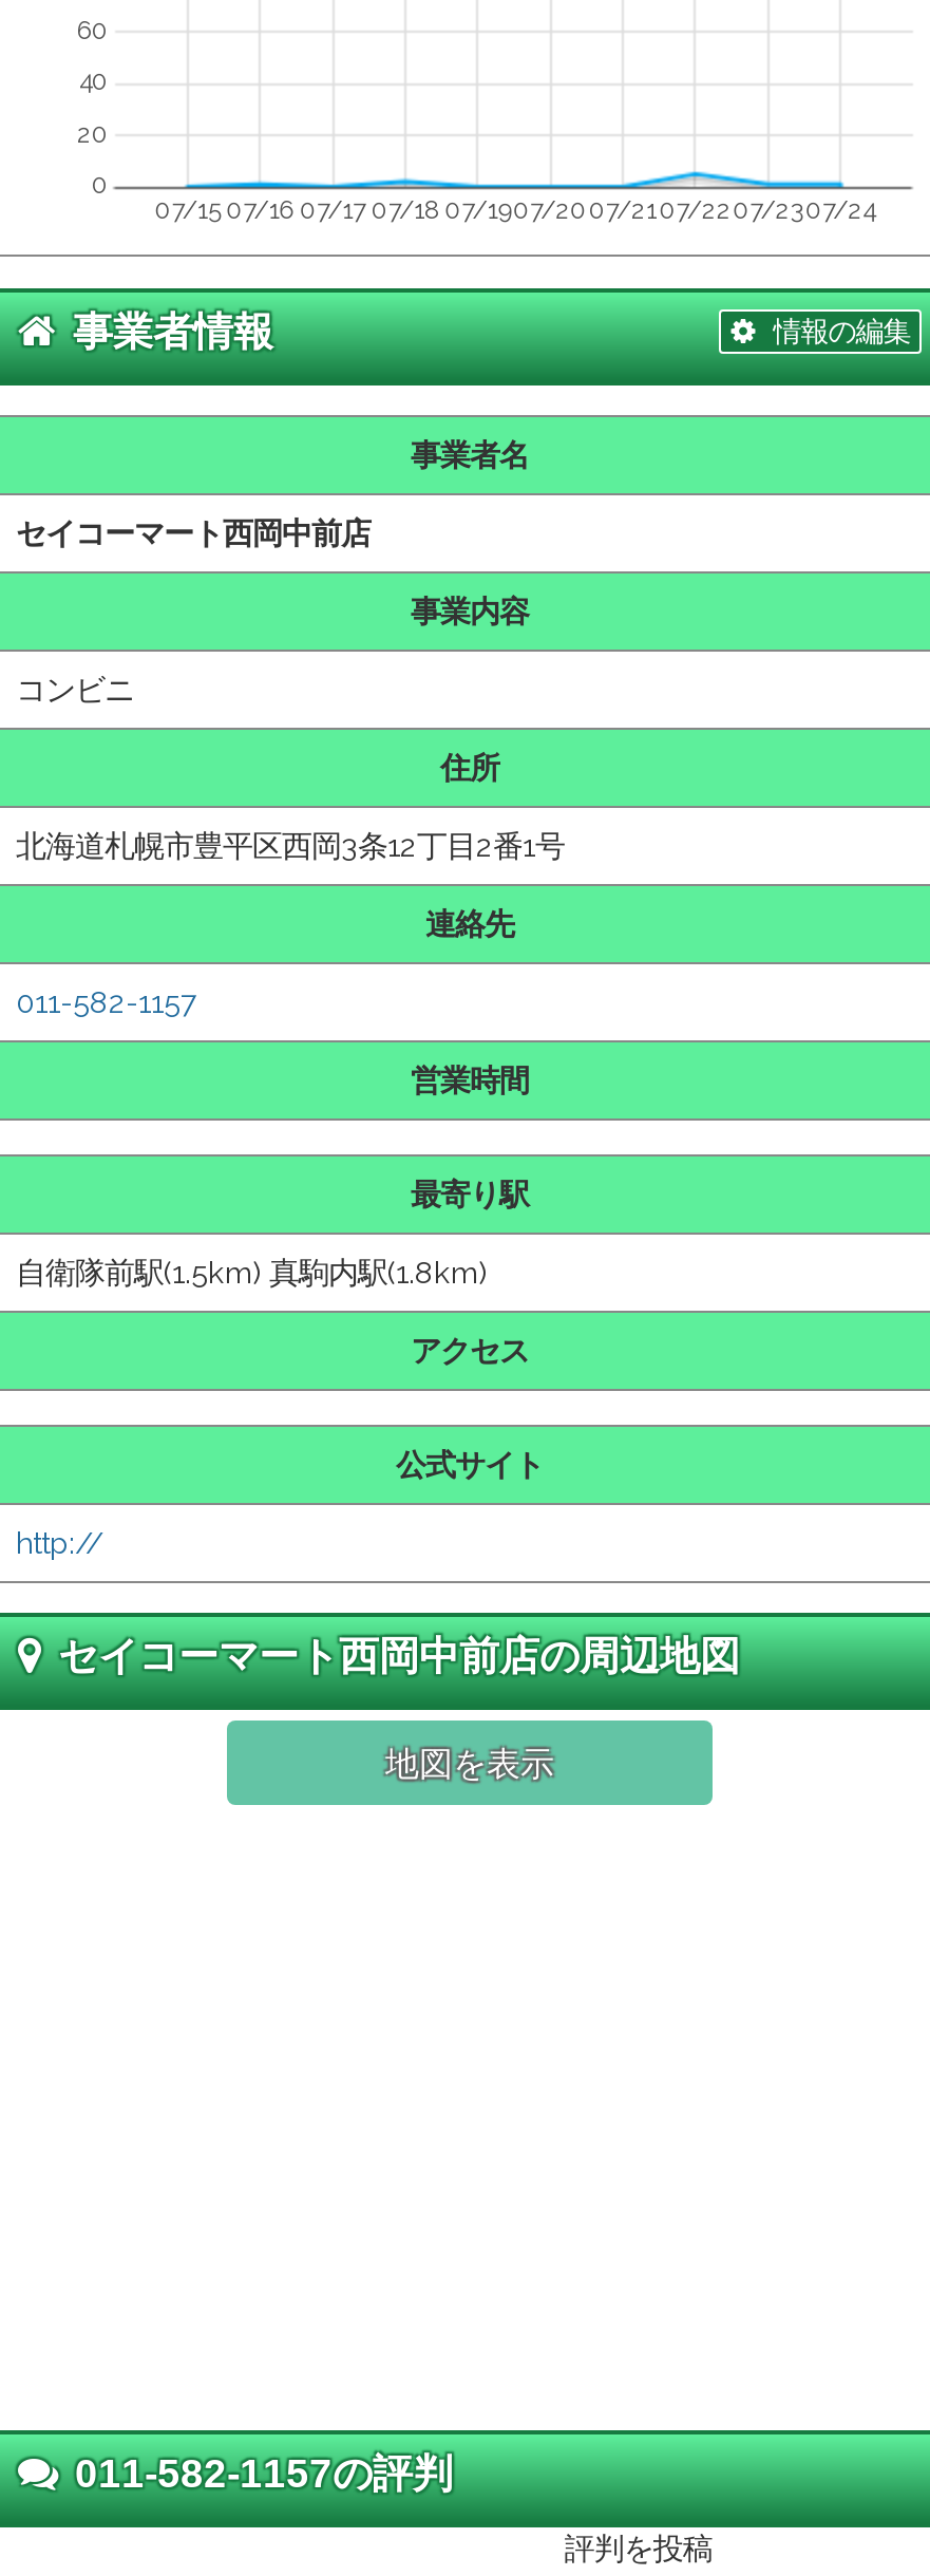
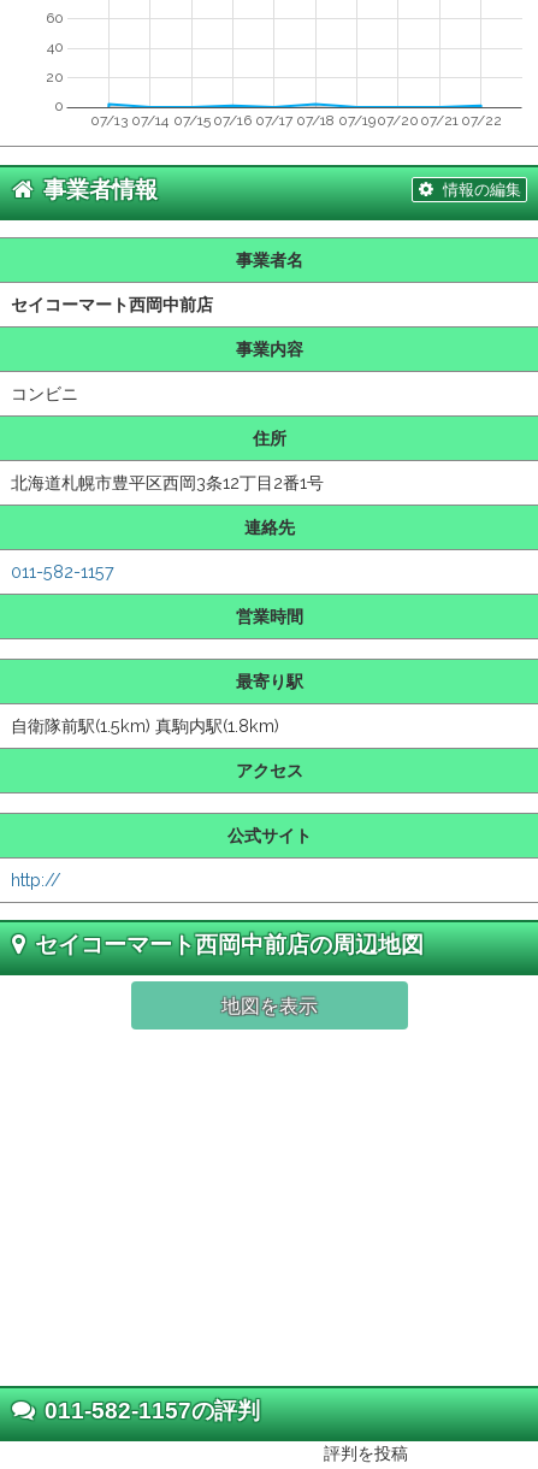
- 07/15 07/16 07/17 07/18 07/19 07/20 07/21 07/22 07/23 07/24
+ 07/13 07/14 07/15 07/16 07/17 07/18 07/19 07/20 07/21 07/22
